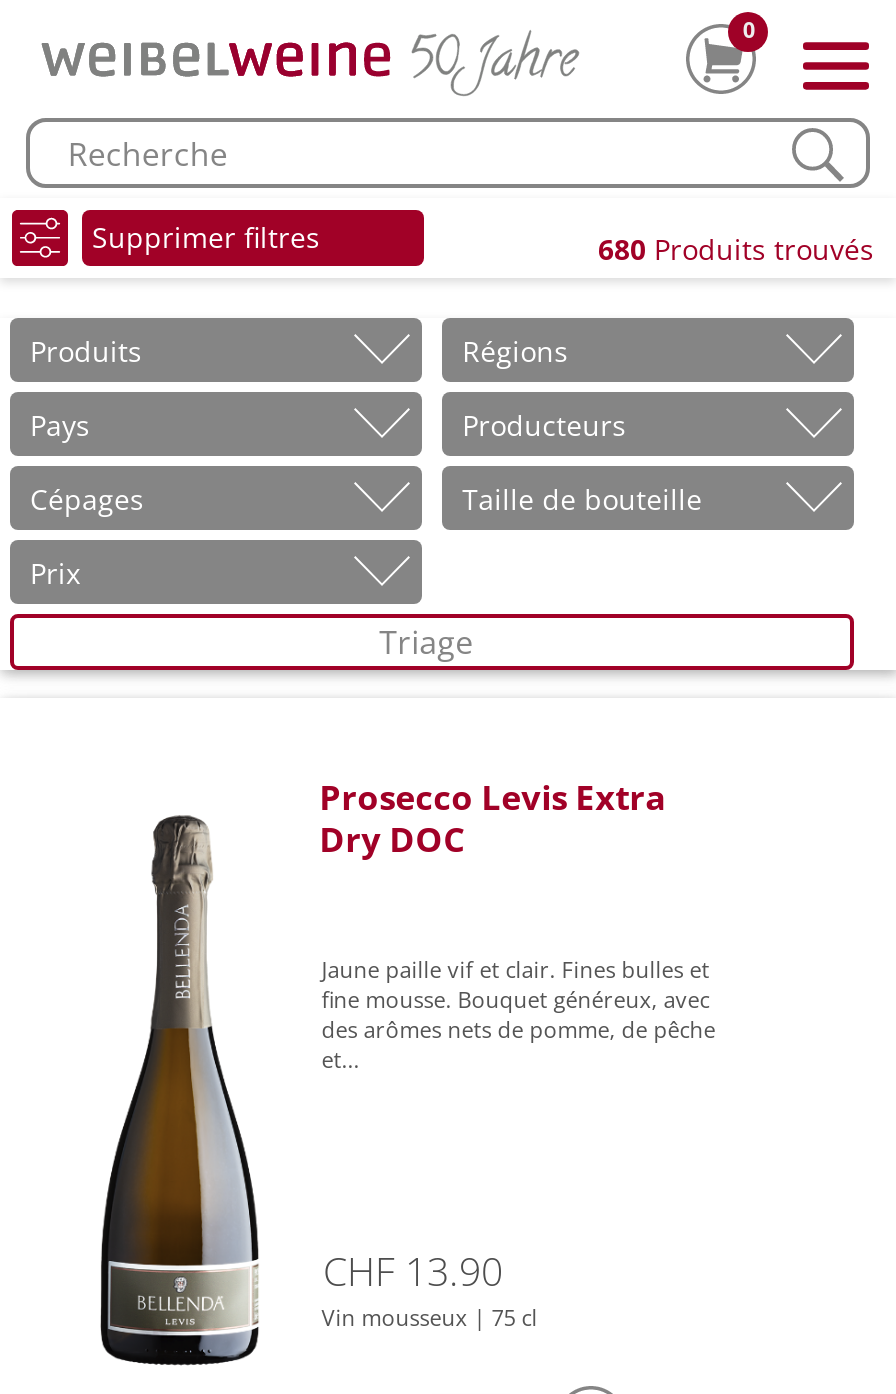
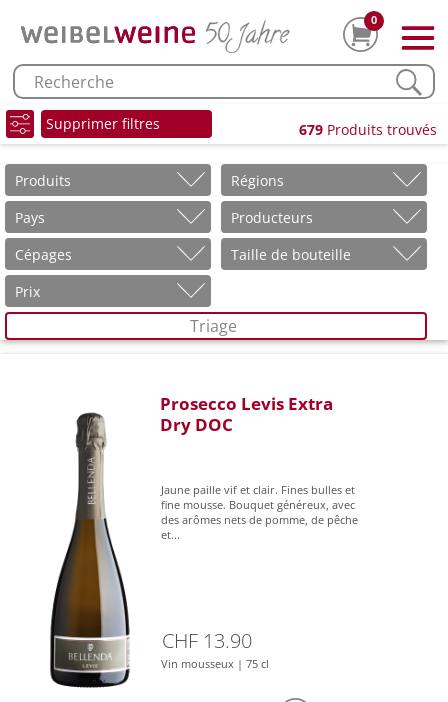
- 680 Produits trouvés
+ 679 Produits trouvés
